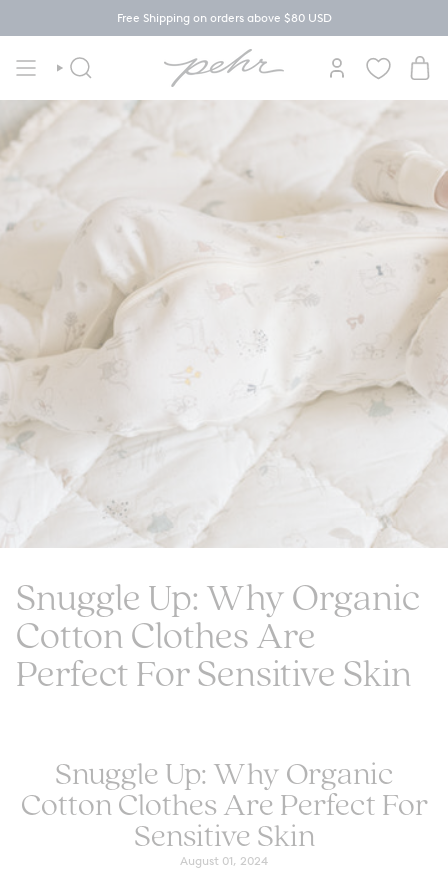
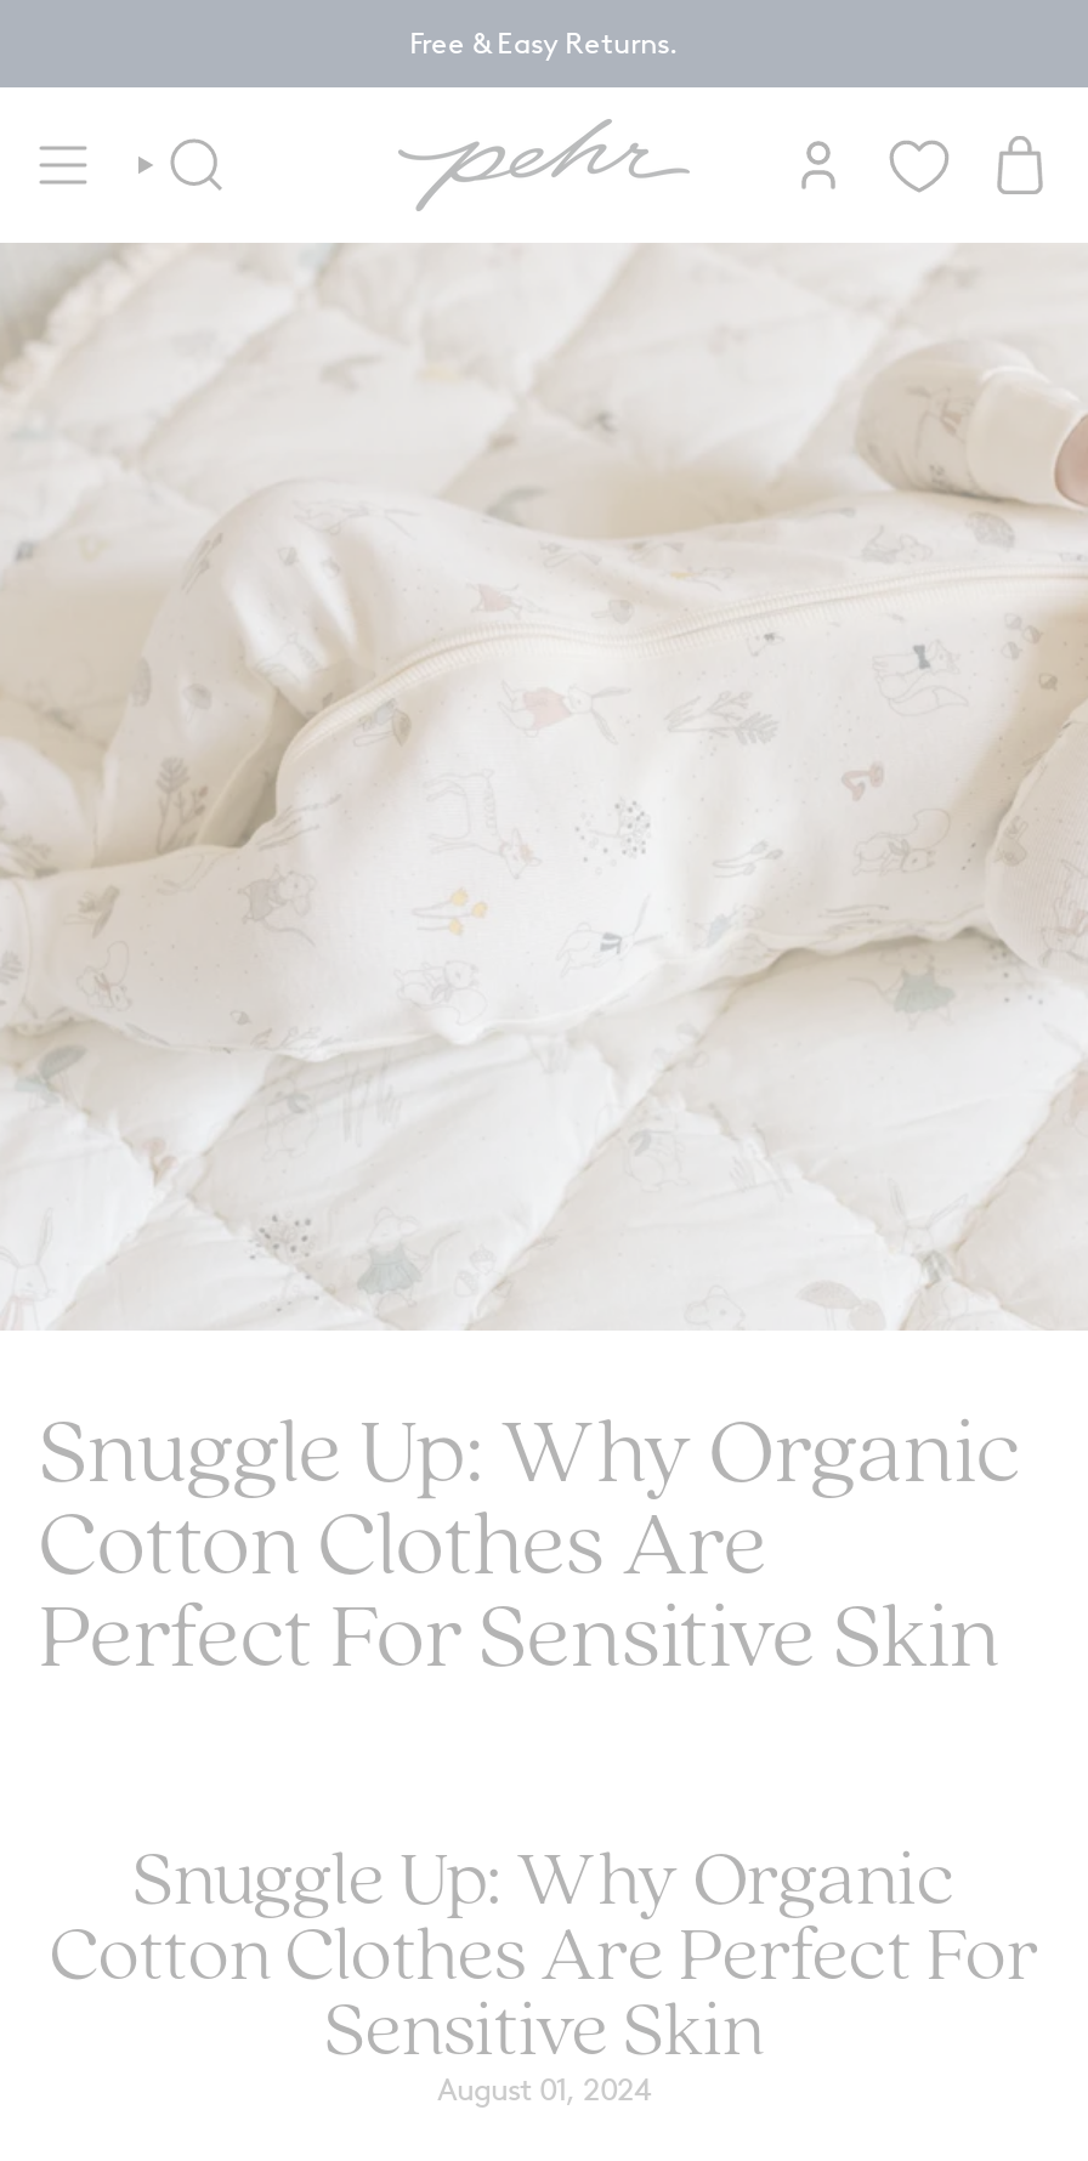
- Free Shipping on orders above $80 USD
+ Free & Easy Returns.
